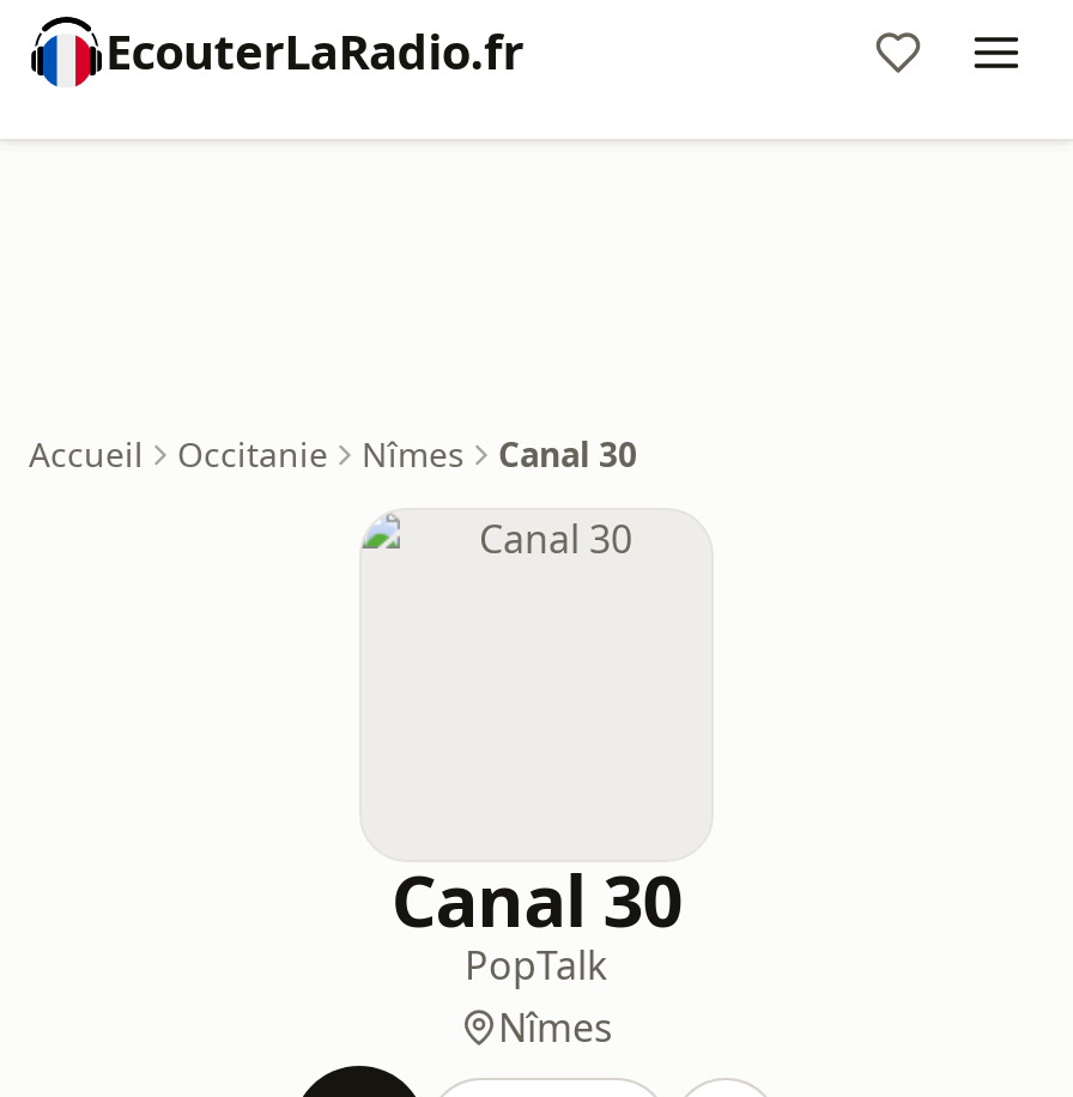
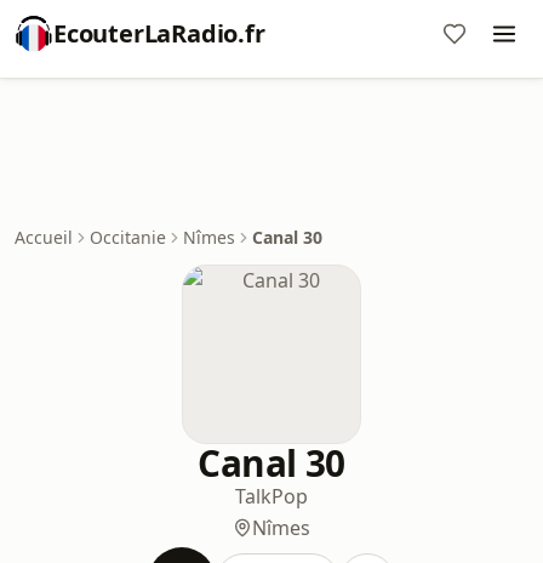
- PopTalk
+ TalkPop
